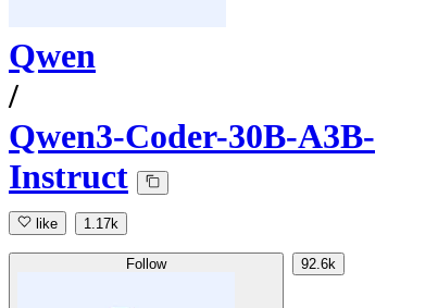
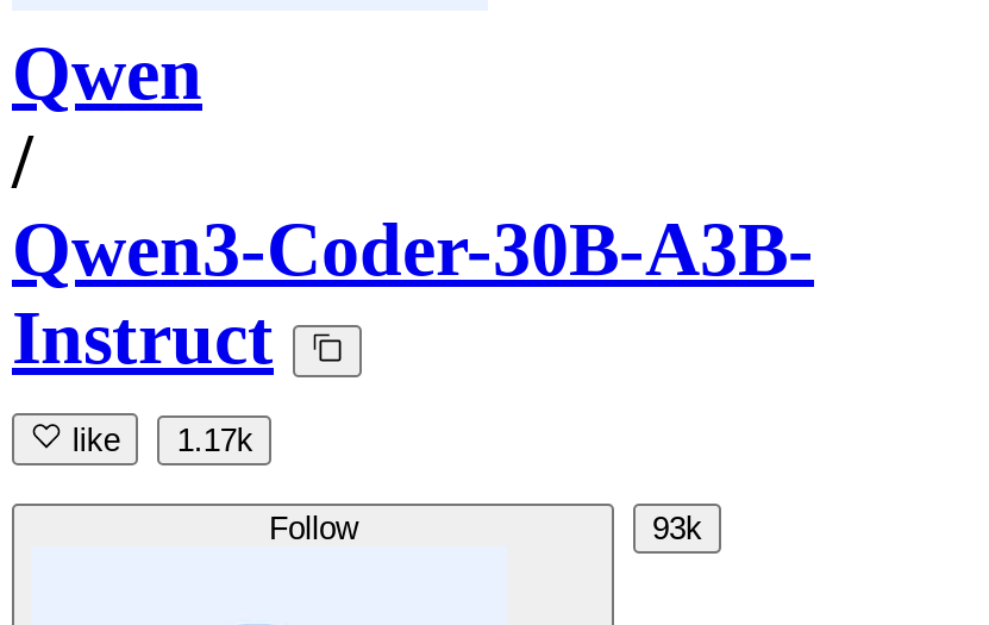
- 92.6k
+ 93k
